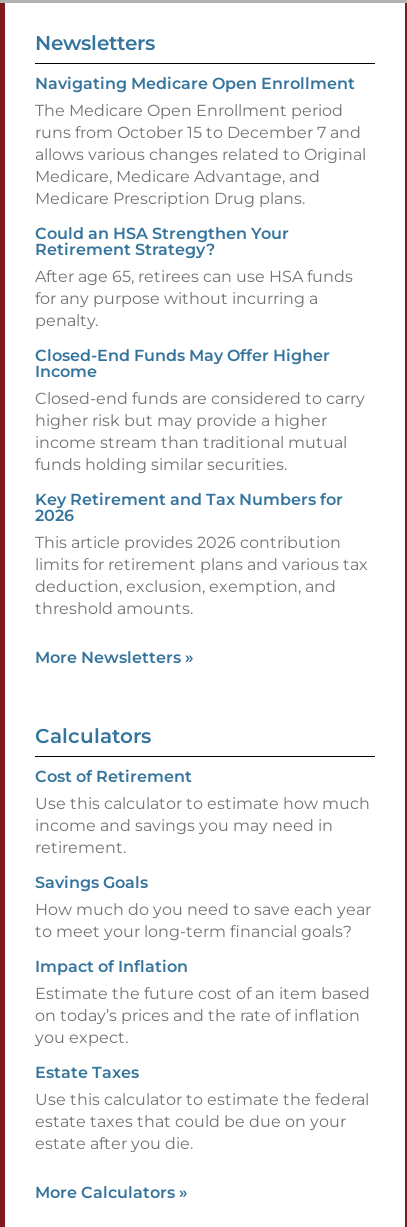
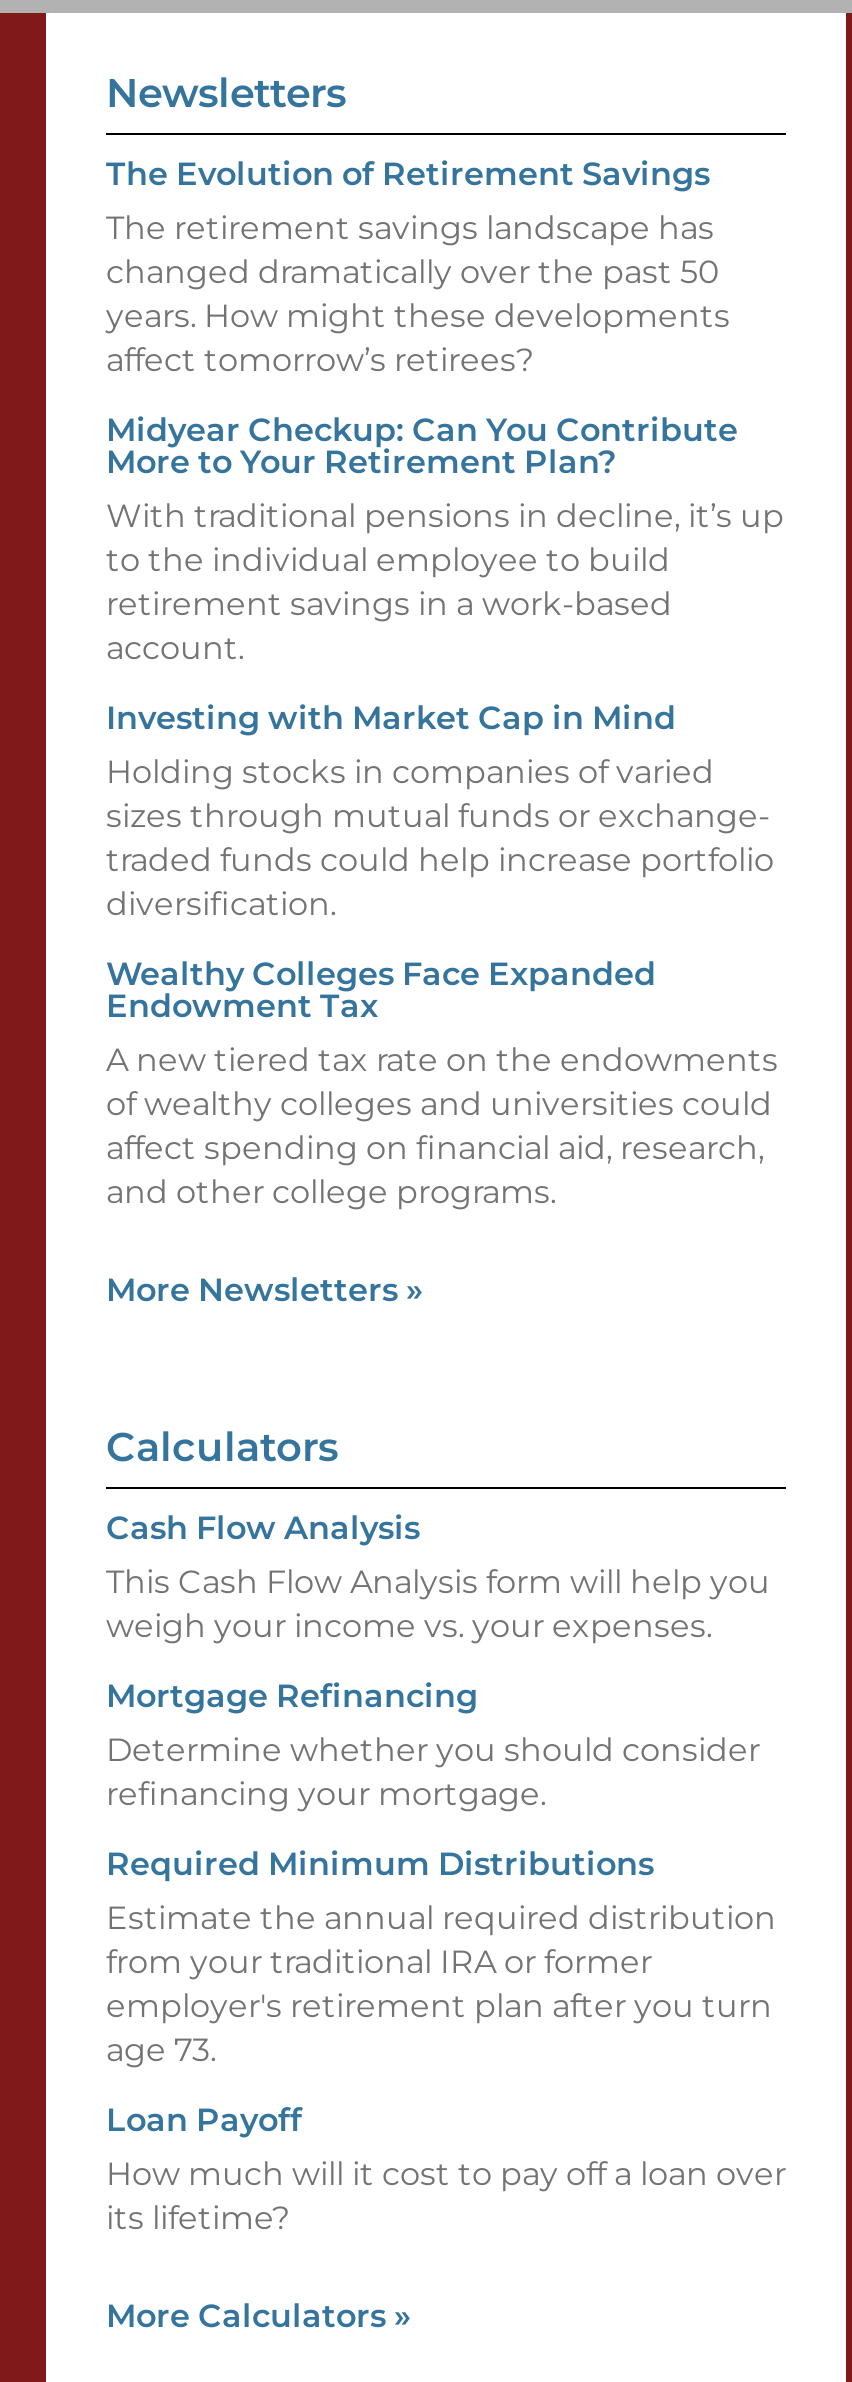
- Navigating Medicare Open Enrollment
- The Medicare Open Enrollment period
- runs from October 15 to December 7 and
- allows various changes related to Original
- Medicare, Medicare Advantage, and
- Medicare Prescription Drug plans.
+ The Evolution of Retirement Savings
+ The retirement savings landscape has
+ changed dramatically over the past 50
+ years. How might these developments
+ affect tomorrow’s retirees?

- Could an HSA Strengthen Your
- Retirement Strategy?
- After age 65, retirees can use HSA funds
- for any purpose without incurring a
- penalty.
+ Midyear Checkup: Can You Contribute
+ More to Your Retirement Plan?
+ With traditional pensions in decline, it’s up
+ to the individual employee to build
+ retirement savings in a work-based
+ account.

- Closed-End Funds May Offer Higher
- Income
- Closed-end funds are considered to carry
- higher risk but may provide a higher
- income stream than traditional mutual
- funds holding similar securities.
+ Investing with Market Cap in Mind
+ Holding stocks in companies of varied
+ sizes through mutual funds or exchange-
+ traded funds could help increase portfolio
+ diversification.

- Key Retirement and Tax Numbers for
- 2026
- This article provides 2026 contribution
- limits for retirement plans and various tax
- deduction, exclusion, exemption, and
- threshold amounts.
+ Wealthy Colleges Face Expanded
+ Endowment Tax
+ A new tiered tax rate on the endowments
+ of wealthy colleges and universities could
+ affect spending on financial aid, research,
+ and other college programs.

- Cost of Retirement
- Use this calculator to estimate how much
- income and savings you may need in
- retirement.
+ Cash Flow Analysis
+ This Cash Flow Analysis form will help you
+ weigh your income vs. your expenses.

- Savings Goals
- How much do you need to save each year
- to meet your long-term financial goals?
+ Mortgage Refinancing
+ Determine whether you should consider
+ refinancing your mortgage.

- Impact of Inflation
- Estimate the future cost of an item based
- on today’s prices and the rate of inflation
- you expect.
+ Required Minimum Distributions
+ Estimate the annual required distribution
+ from your traditional IRA or former
+ employer's retirement plan after you turn
+ age 73.

- Estate Taxes
- Use this calculator to estimate the federal
- estate taxes that could be due on your
- estate after you die.
+ Loan Payoff
+ How much will it cost to pay off a loan over
+ its lifetime?
